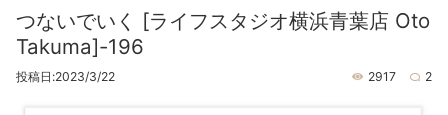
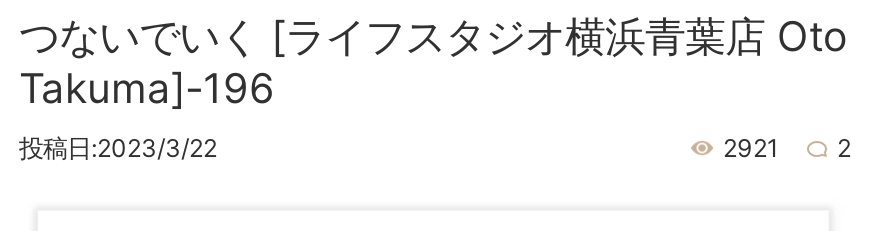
- 2917 2
+ 2921 2
